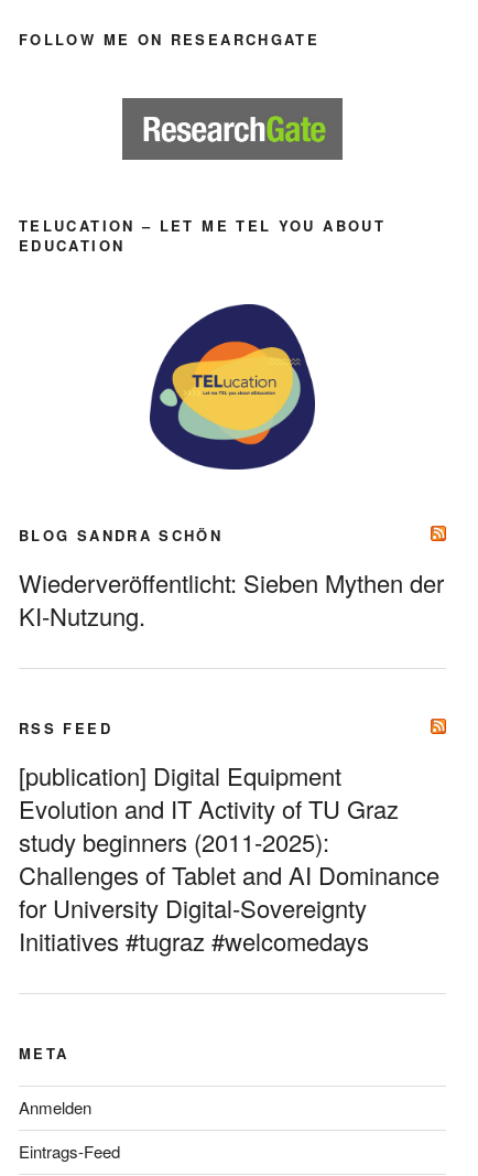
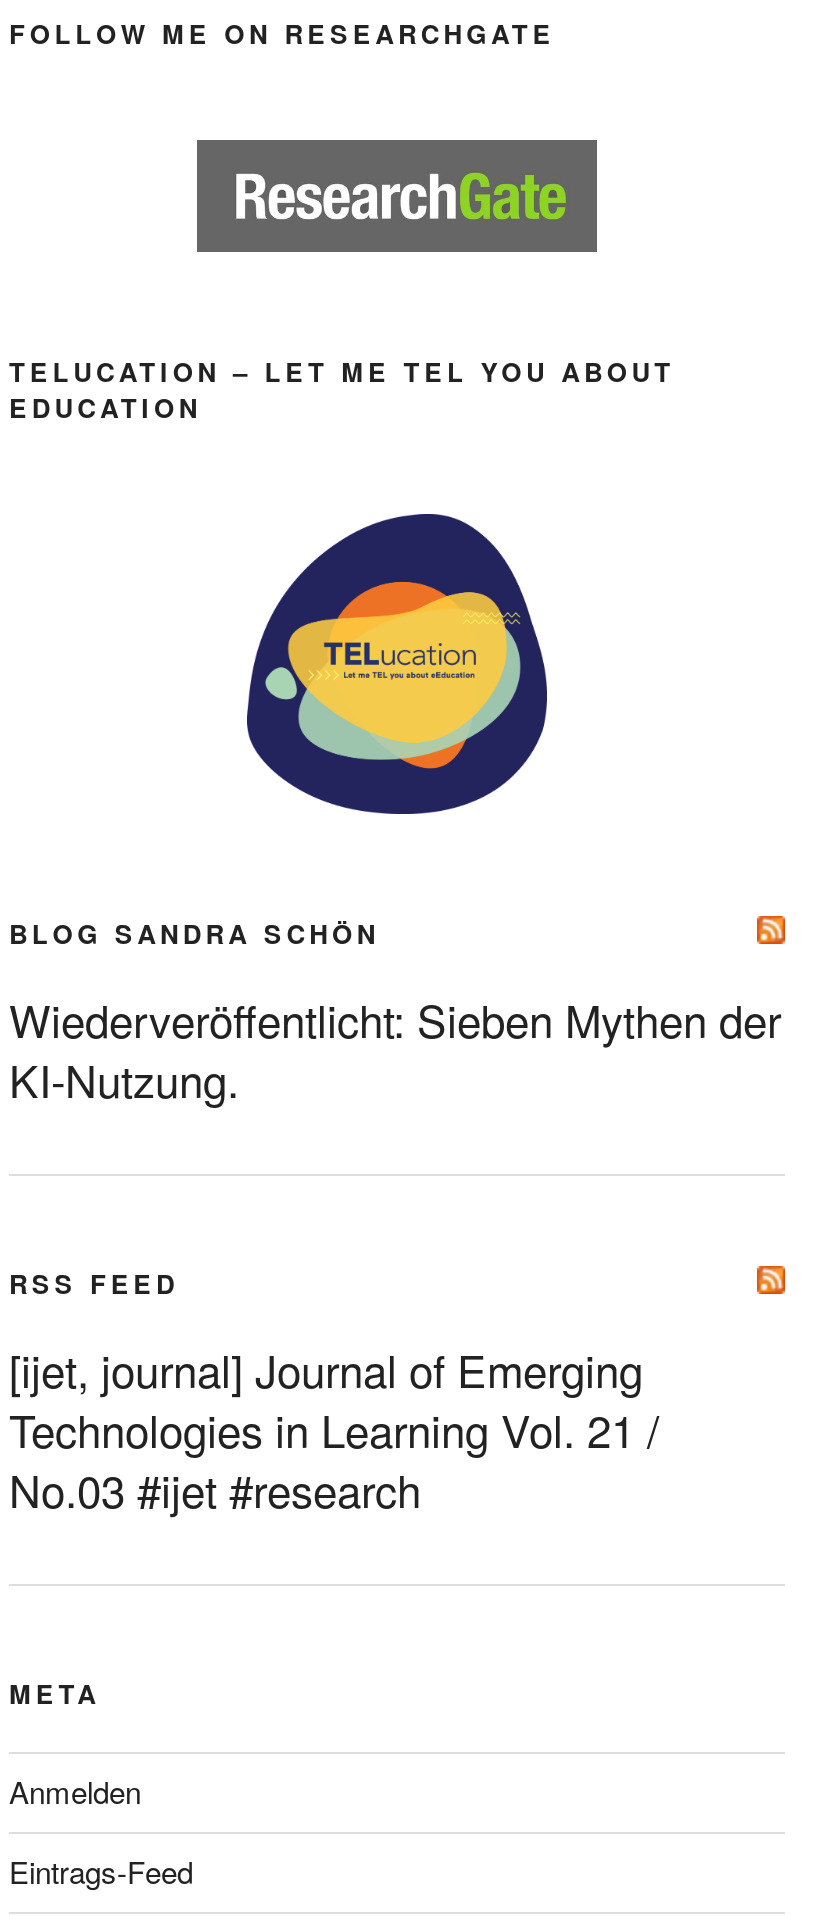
- [publication] Digital Equipment
- Evolution and IT Activity of TU Graz
- study beginners (2011-2025):
- Challenges of Tablet and AI Dominance
- for University Digital-Sovereignty
- Initiatives #tugraz #welcomedays
+ [ijet, journal] Journal of Emerging
+ Technologies in Learning Vol. 21 /
+ No.03 #ijet #research
